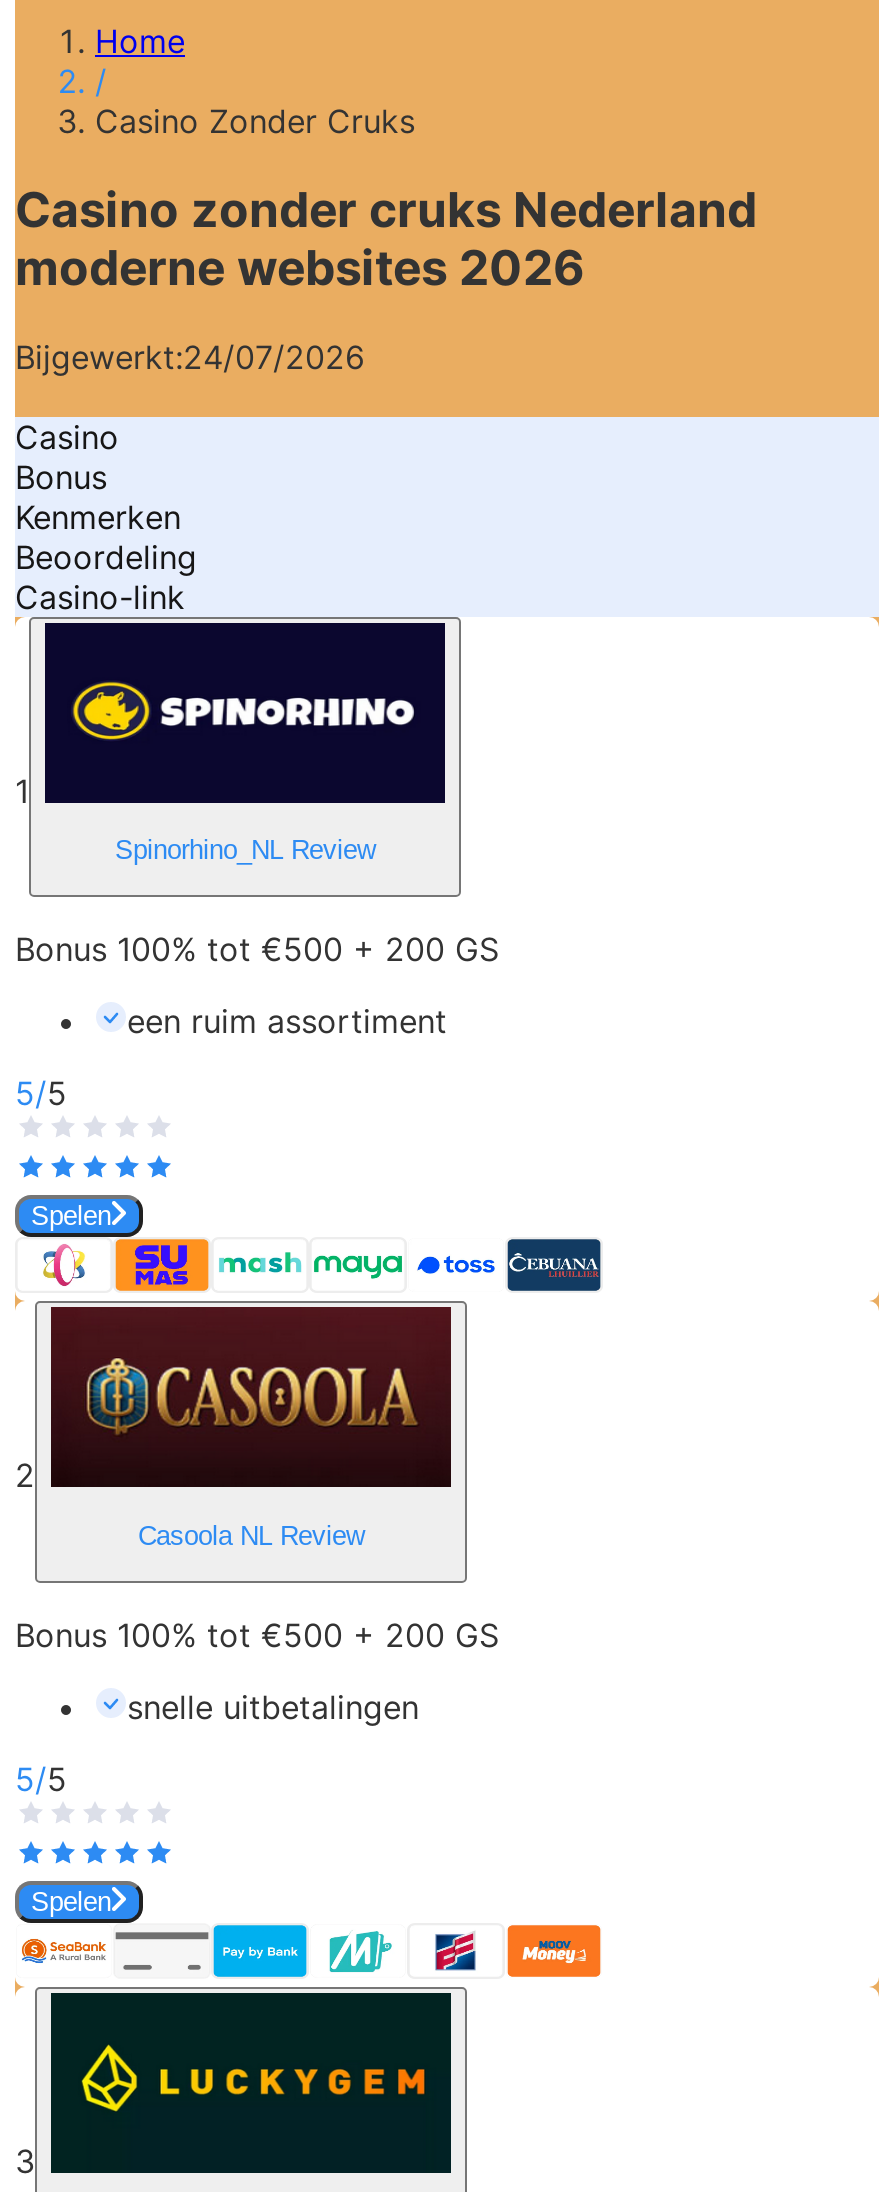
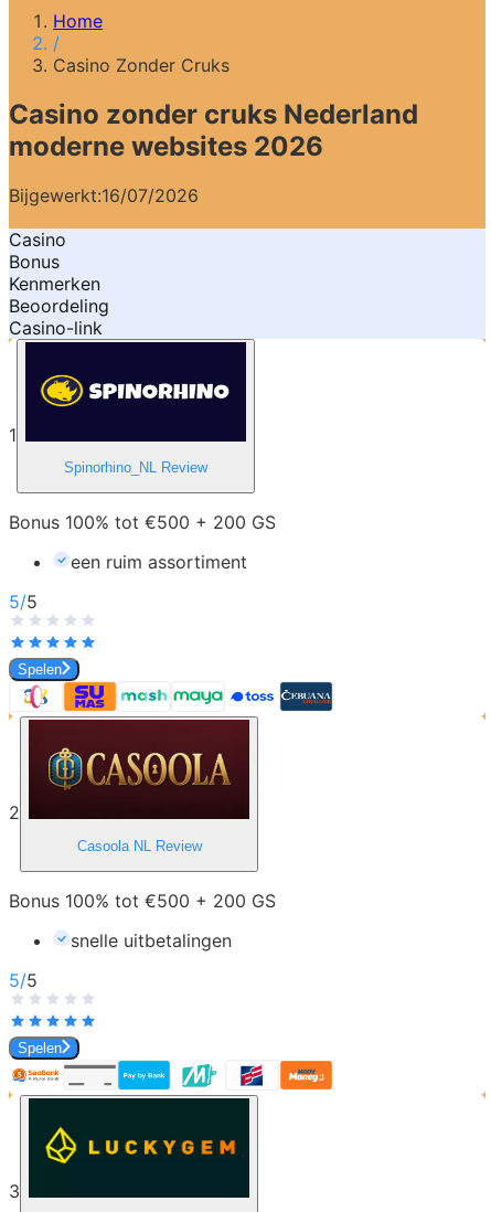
- Bijgewerkt:24/07/2026
+ Bijgewerkt:16/07/2026
